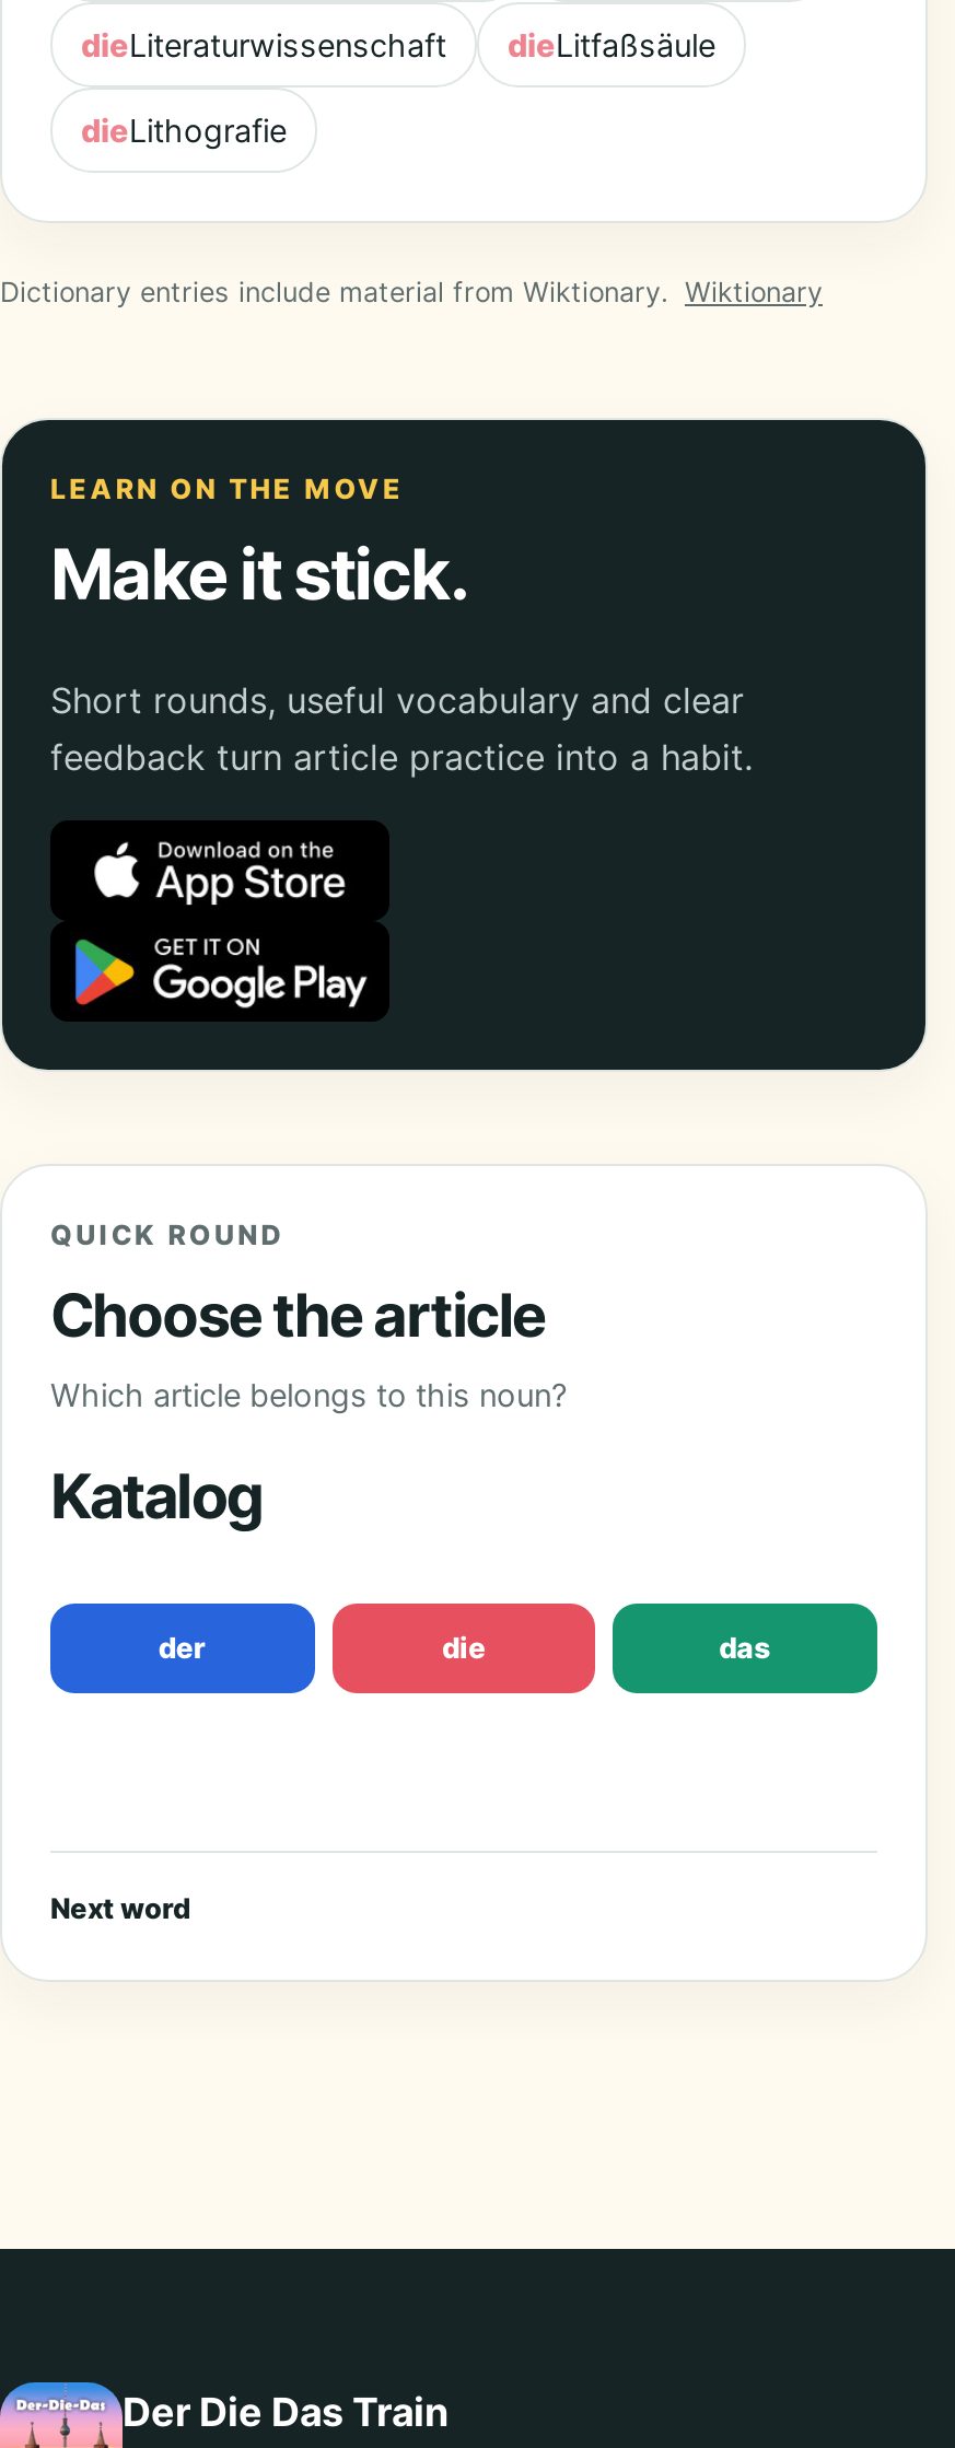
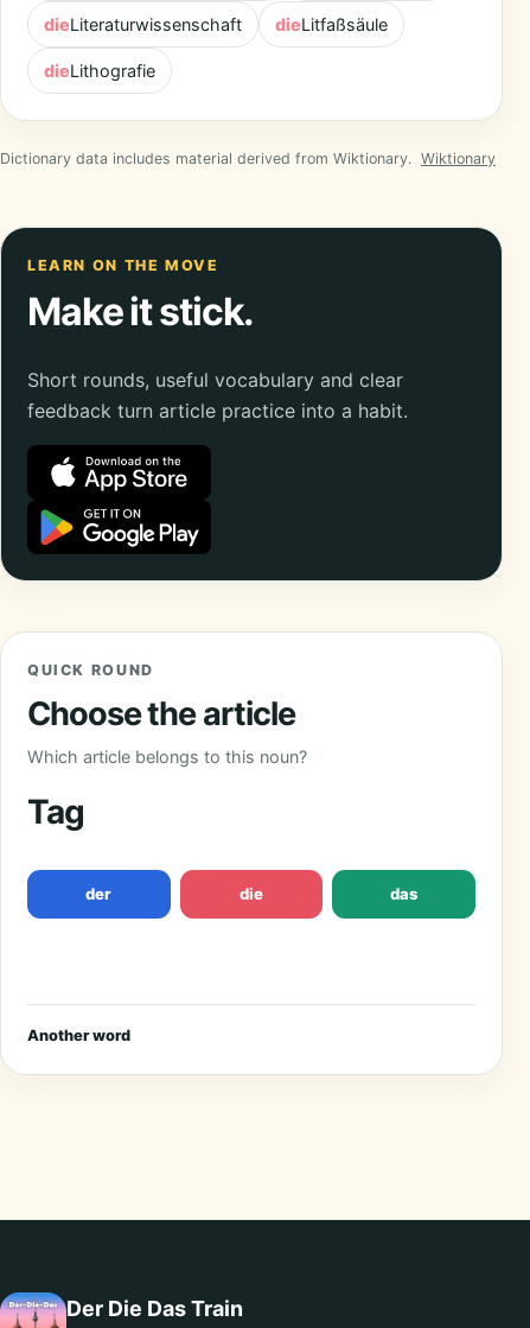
- Dictionary entries include material from Wiktionary. Wiktionary
+ Dictionary data includes material derived from Wiktionary. Wiktionary

- Katalog
+ Tag

- Next word
+ Another word
